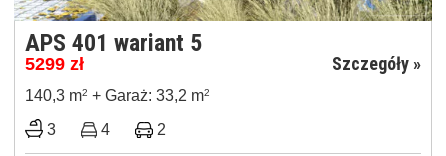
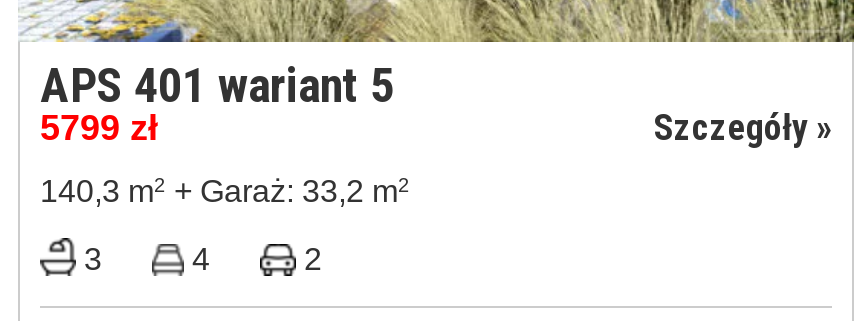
- 5299 zł
+ 5799 zł
